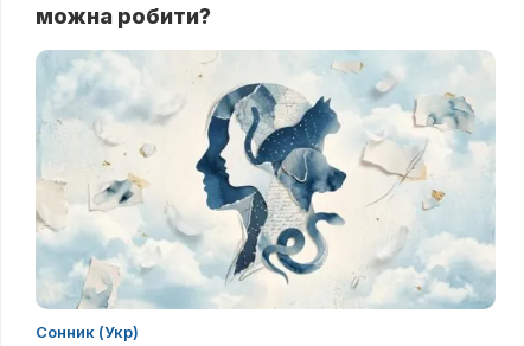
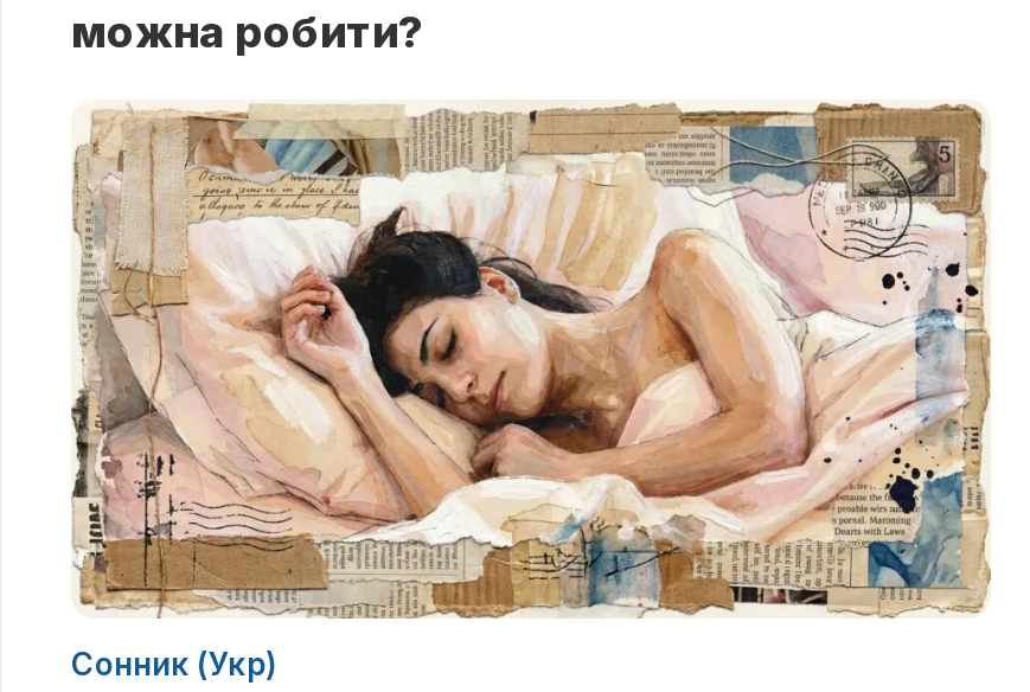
- [image]
+ [image]
